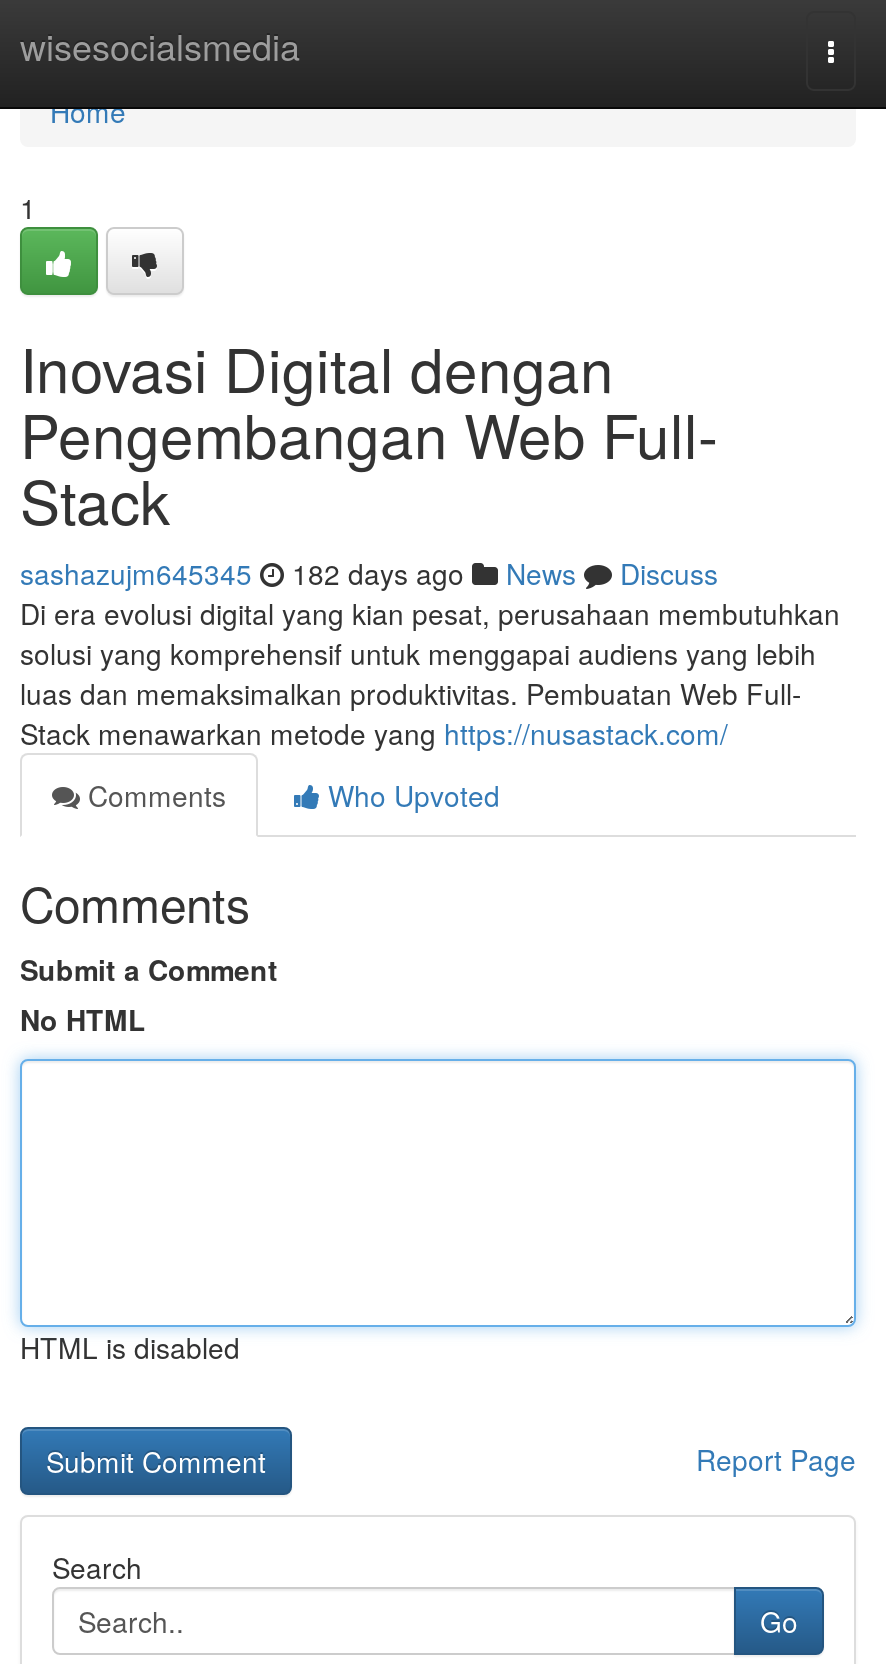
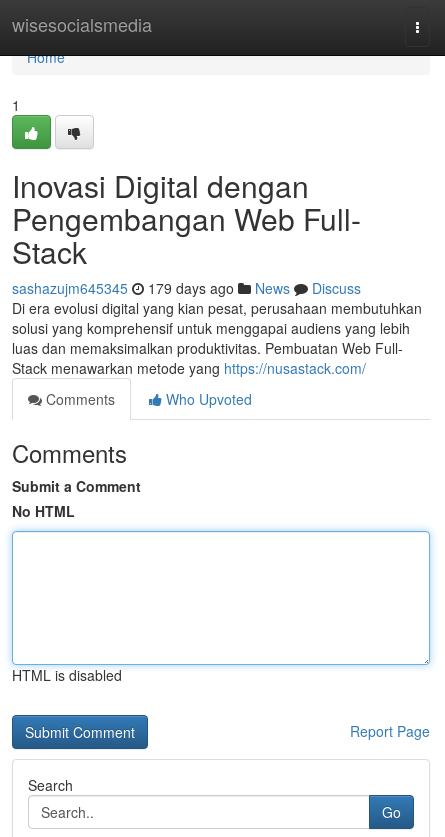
- sashazujm645345 182 days ago News Discuss
+ sashazujm645345 179 days ago News Discuss
